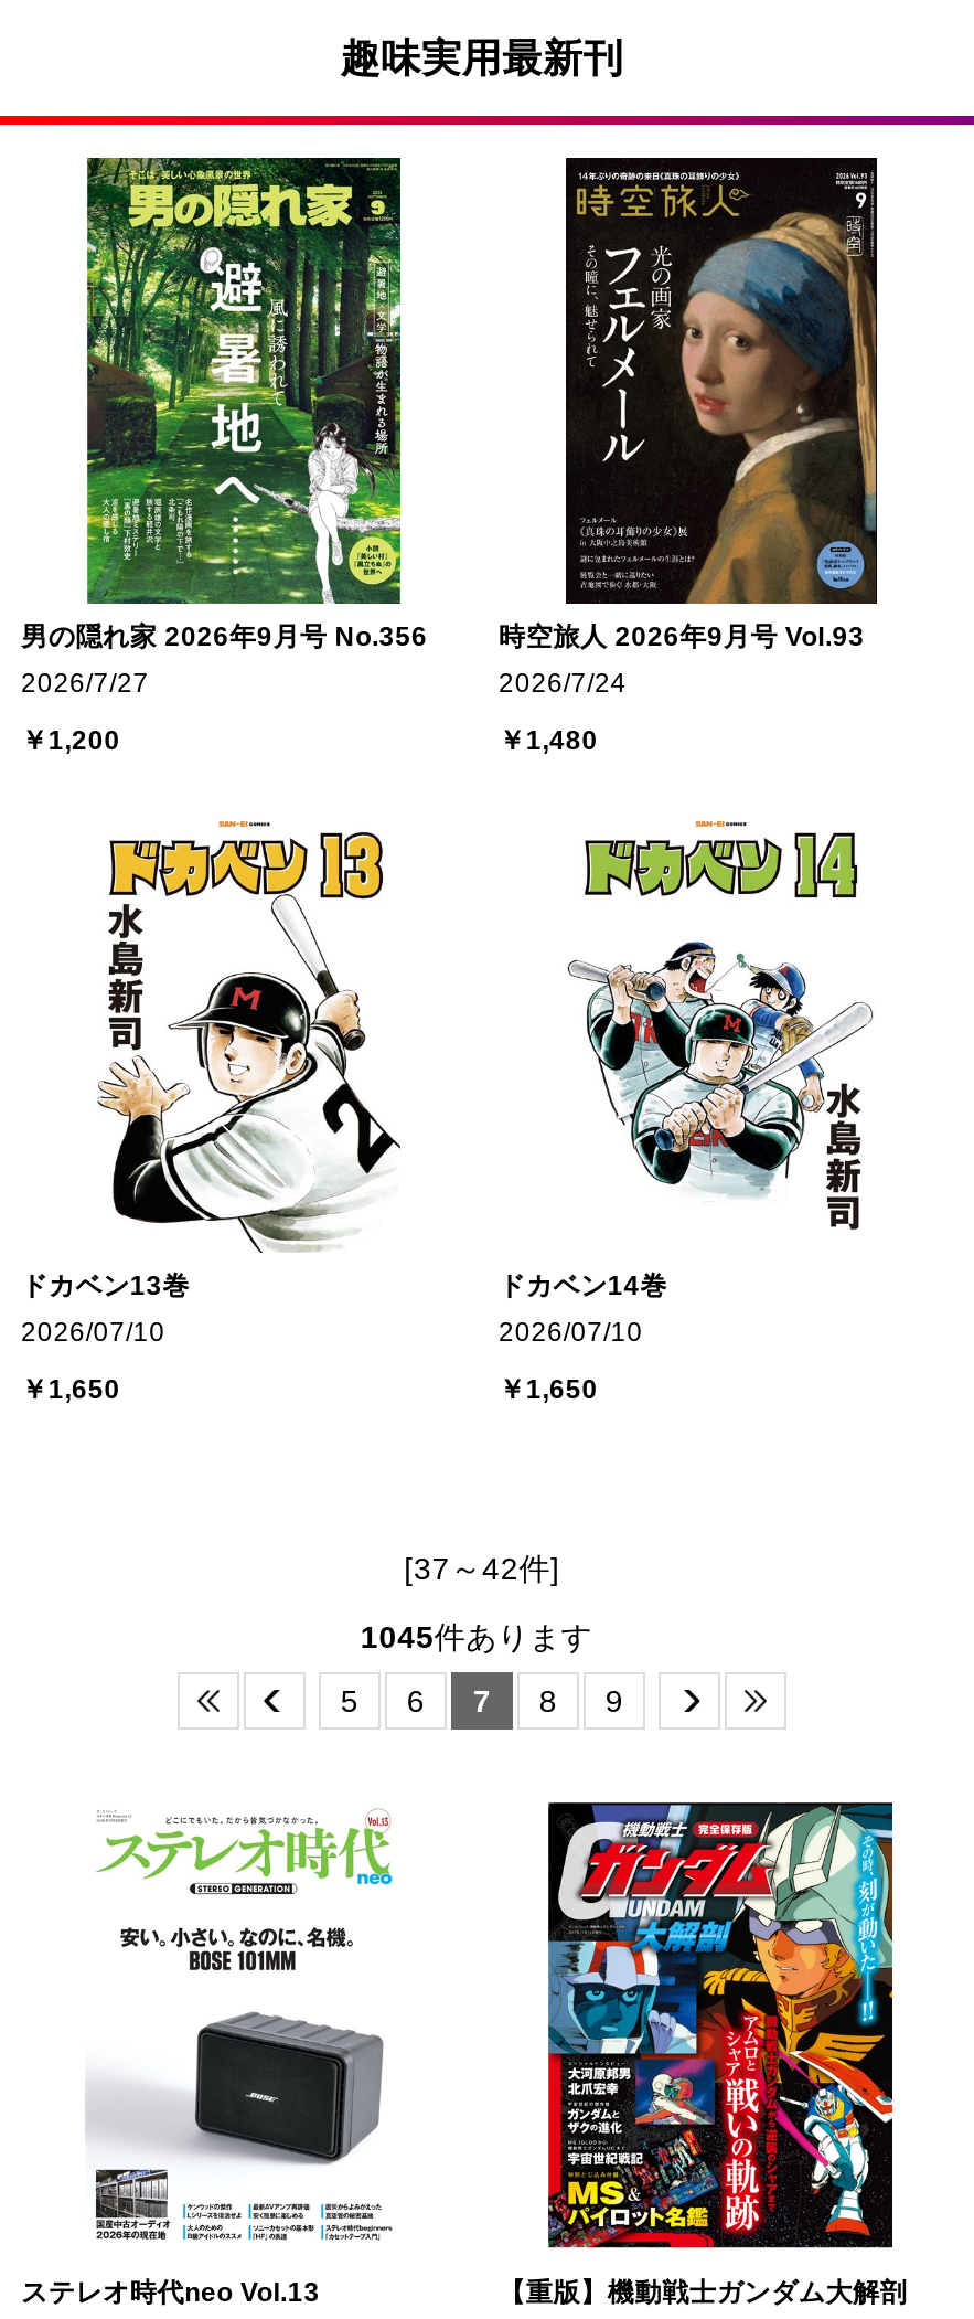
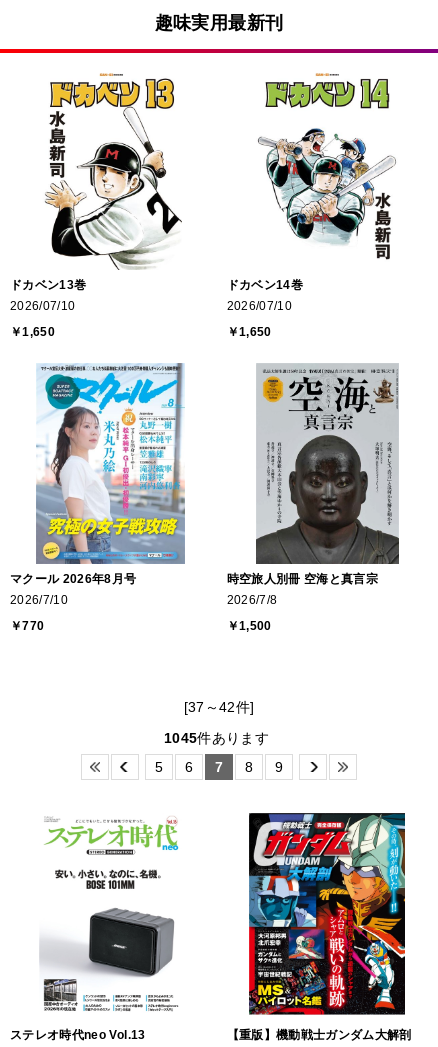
- [image]
- 男の隠れ家 2026年9月号 No.356
- 2026/7/27
- ￥1,200

- [image]
- 時空旅人 2026年9月号 Vol.93
- 2026/7/24
- ￥1,480

moved up: [image] | ドカベン13巻 | 2026/07/10 | ￥1,650 | ドカベン14巻 | 2026/07/10 | ￥1,650

+ [image]
+ マクール 2026年8月号
+ 2026/7/10
+ ￥770

+ [image]
+ 時空旅人別冊 空海と真言宗
+ 2026/7/8
+ ￥1,500
